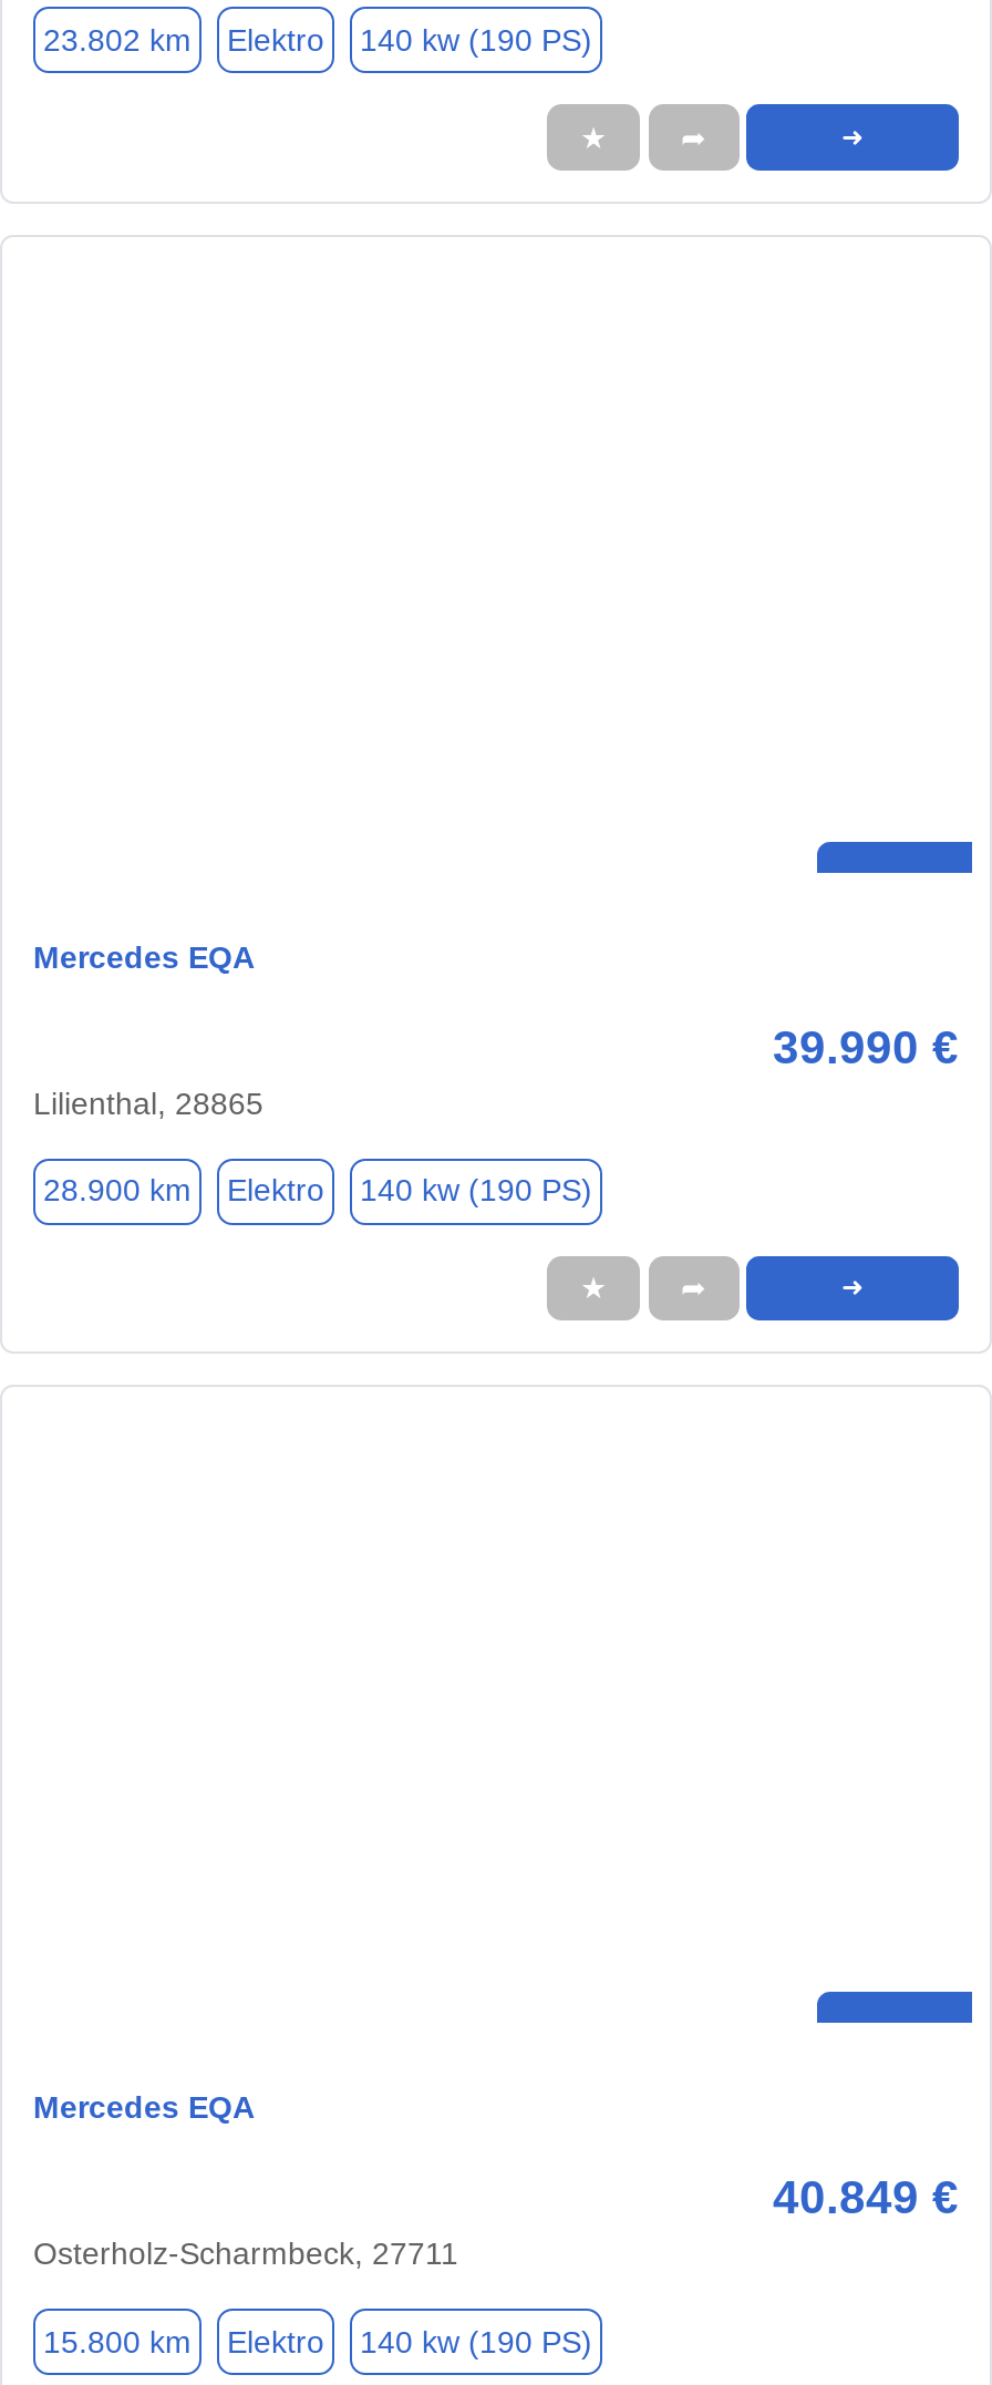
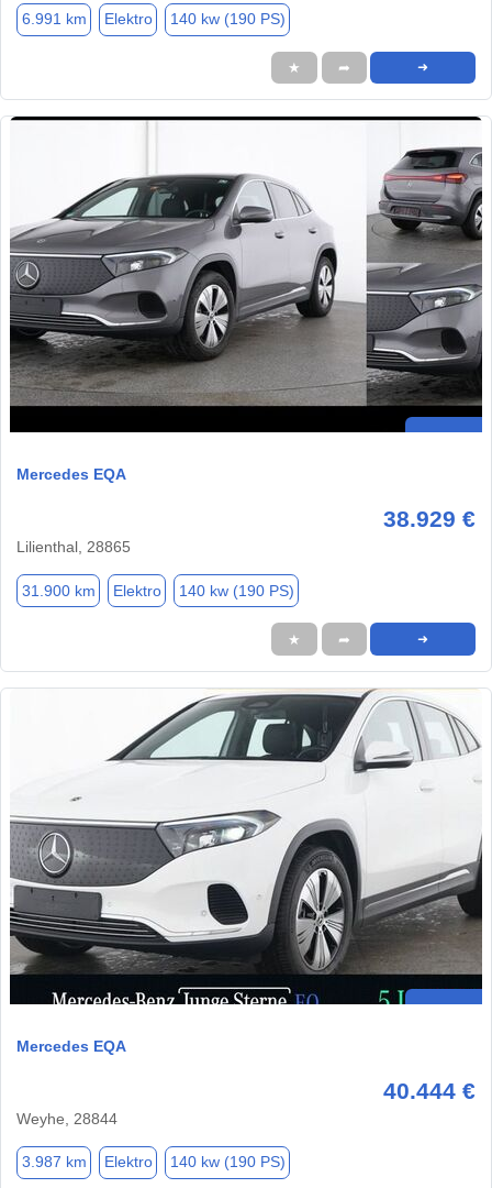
- 23.802 km Elektro 140 kw (190 PS)
+ 6.991 km Elektro 140 kw (190 PS)

+ [image]

- 39.990 €
+ 38.929 €

- 28.900 km Elektro 140 kw (190 PS)
+ 31.900 km Elektro 140 kw (190 PS)

+ [image]

- 40.849 €
- Osterholz-Scharmbeck, 27711
+ 40.444 €
+ Weyhe, 28844

- 15.800 km Elektro 140 kw (190 PS)
+ 3.987 km Elektro 140 kw (190 PS)
